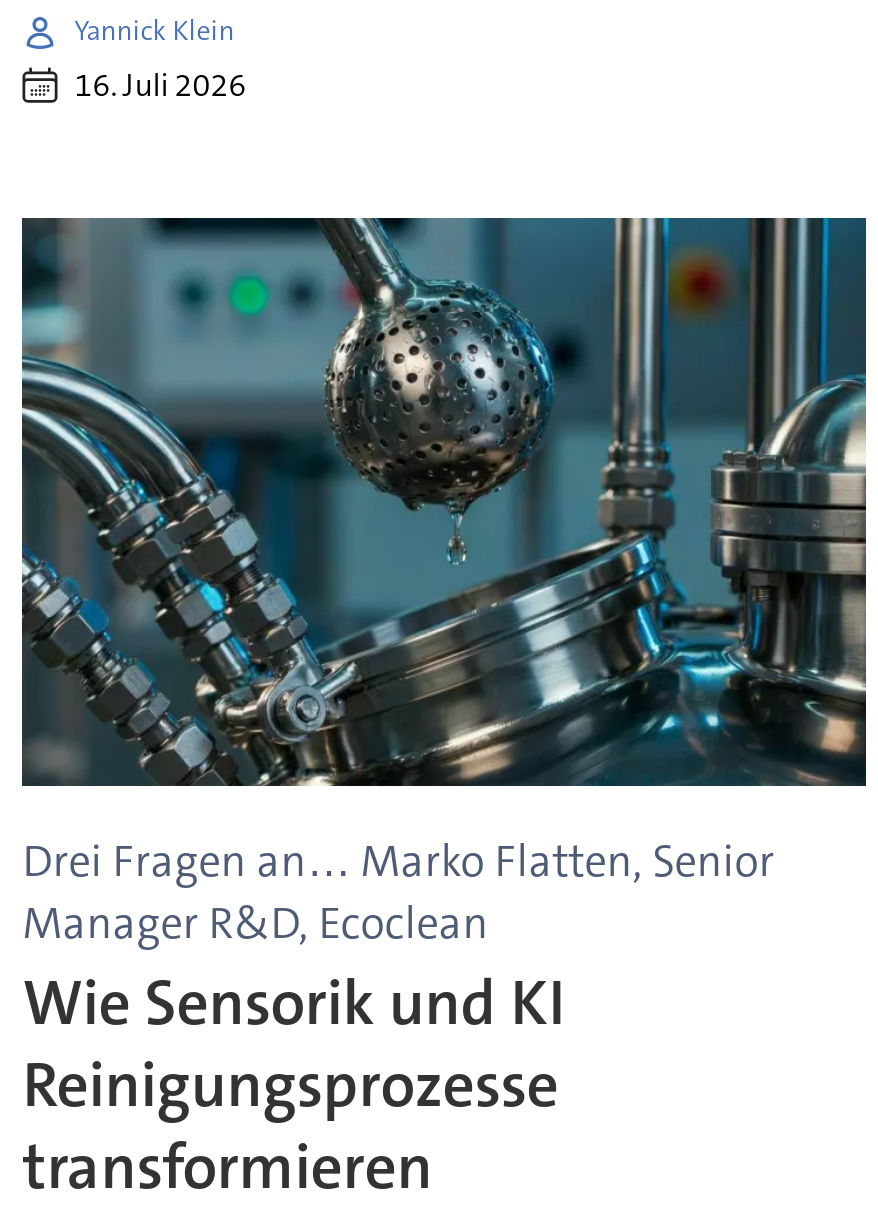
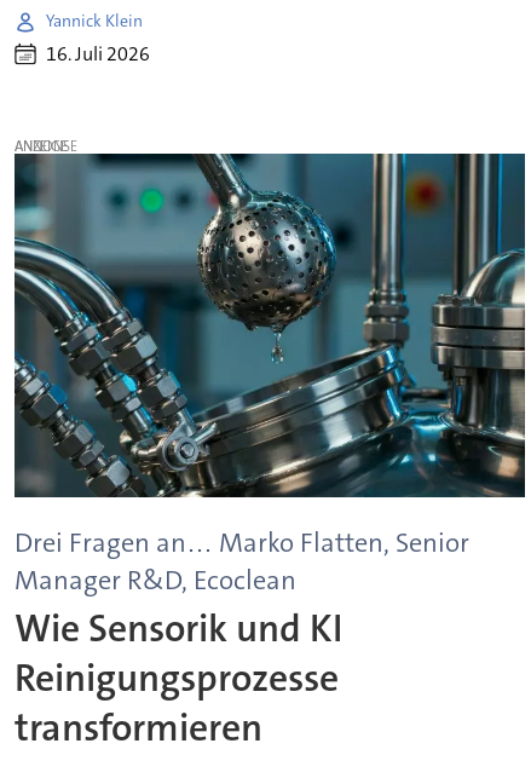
+ ANZEIGE
